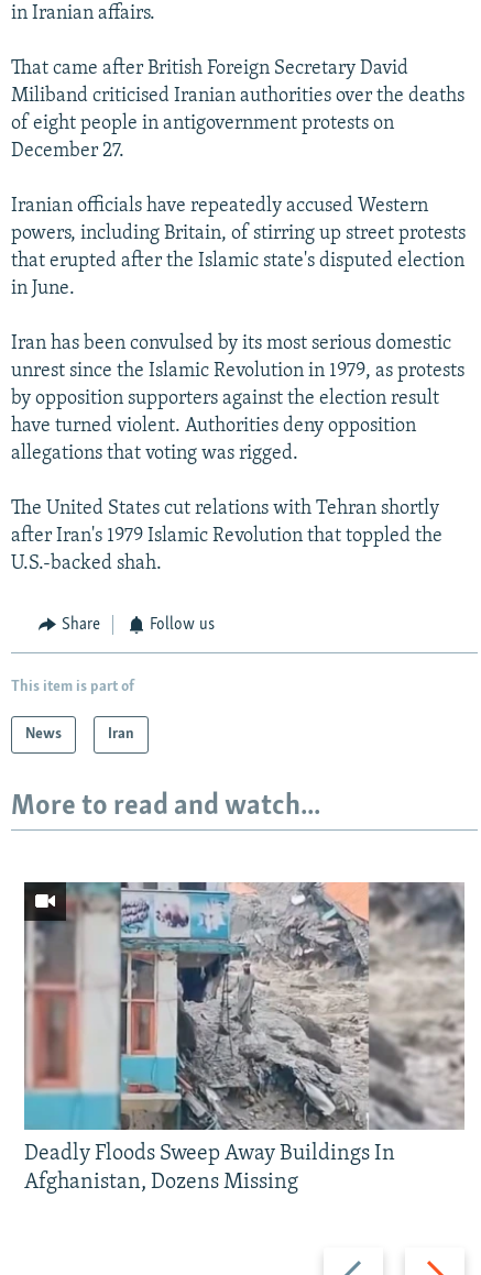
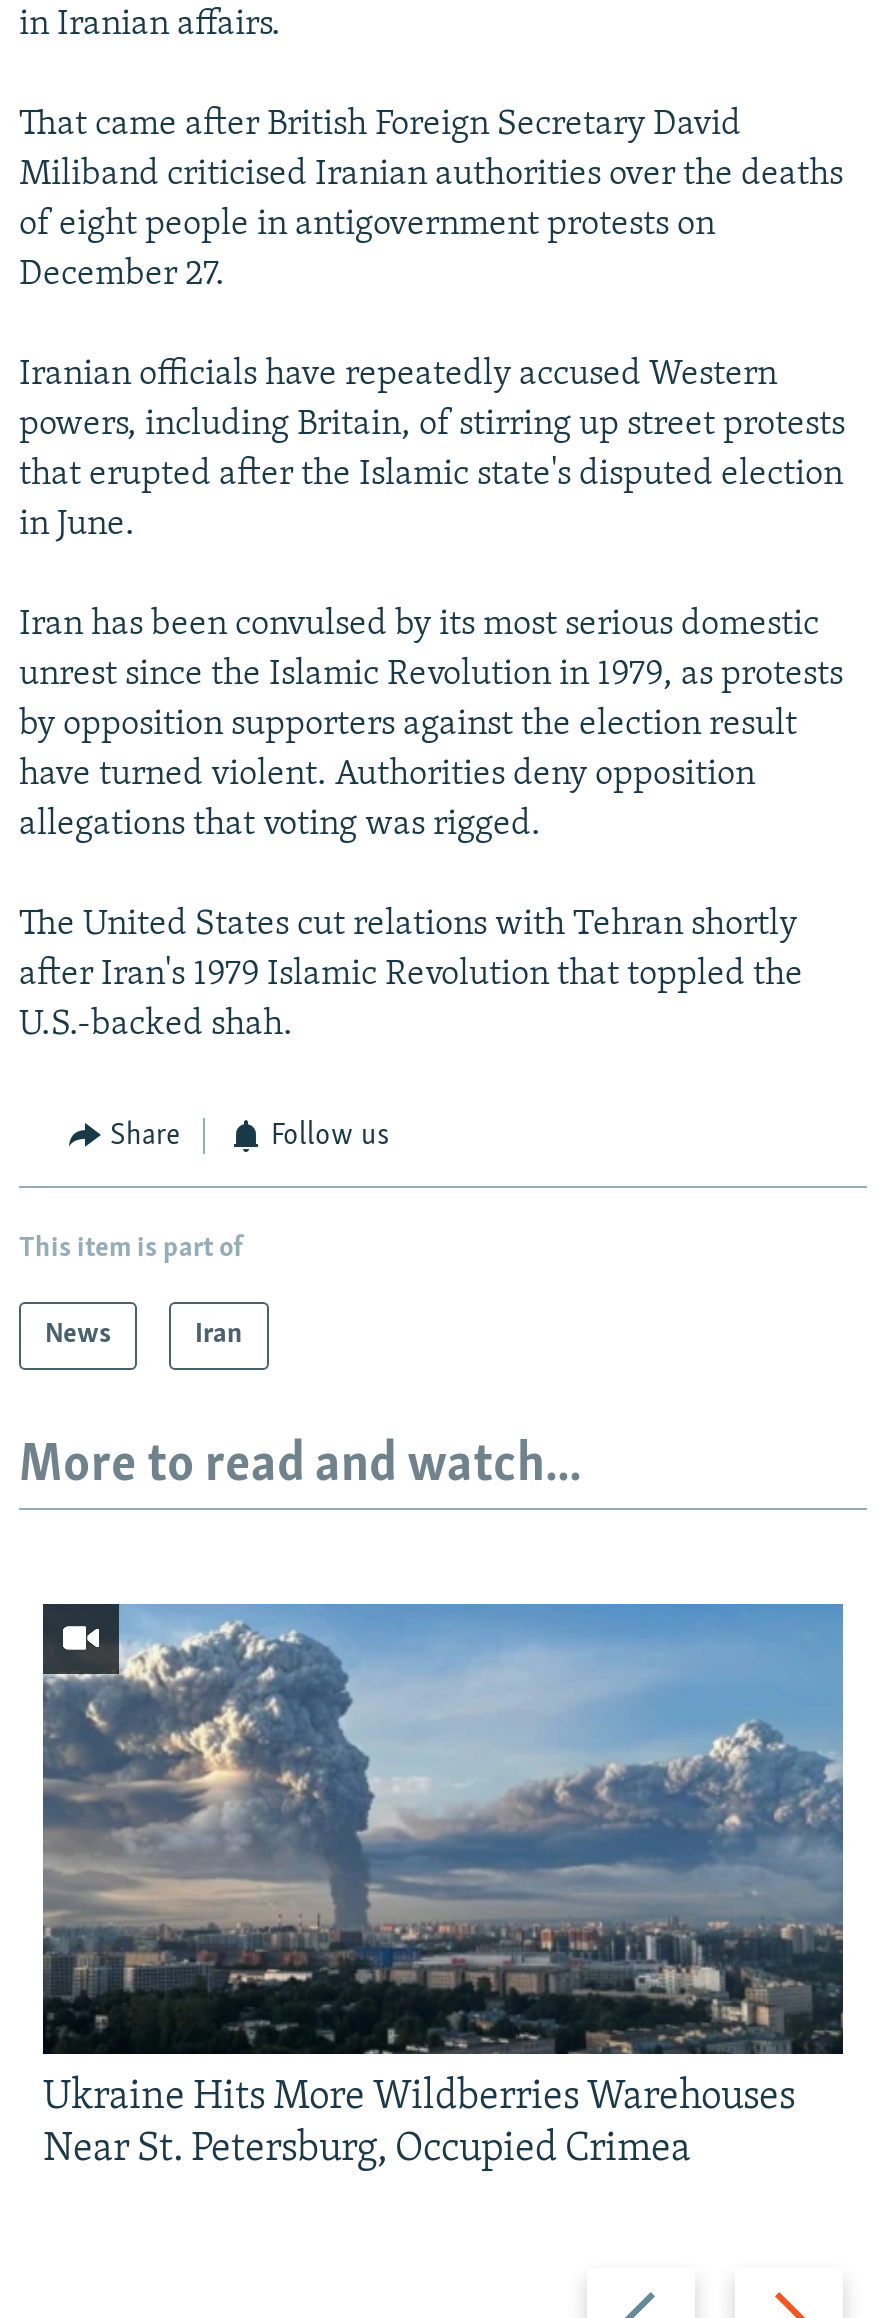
- [image]
- Deadly Floods Sweep Away Buildings In
- Afghanistan, Dozens Missing
+ [image]
+ Ukraine Hits More Wildberries Warehouses
+ Near St. Petersburg, Occupied Crimea
